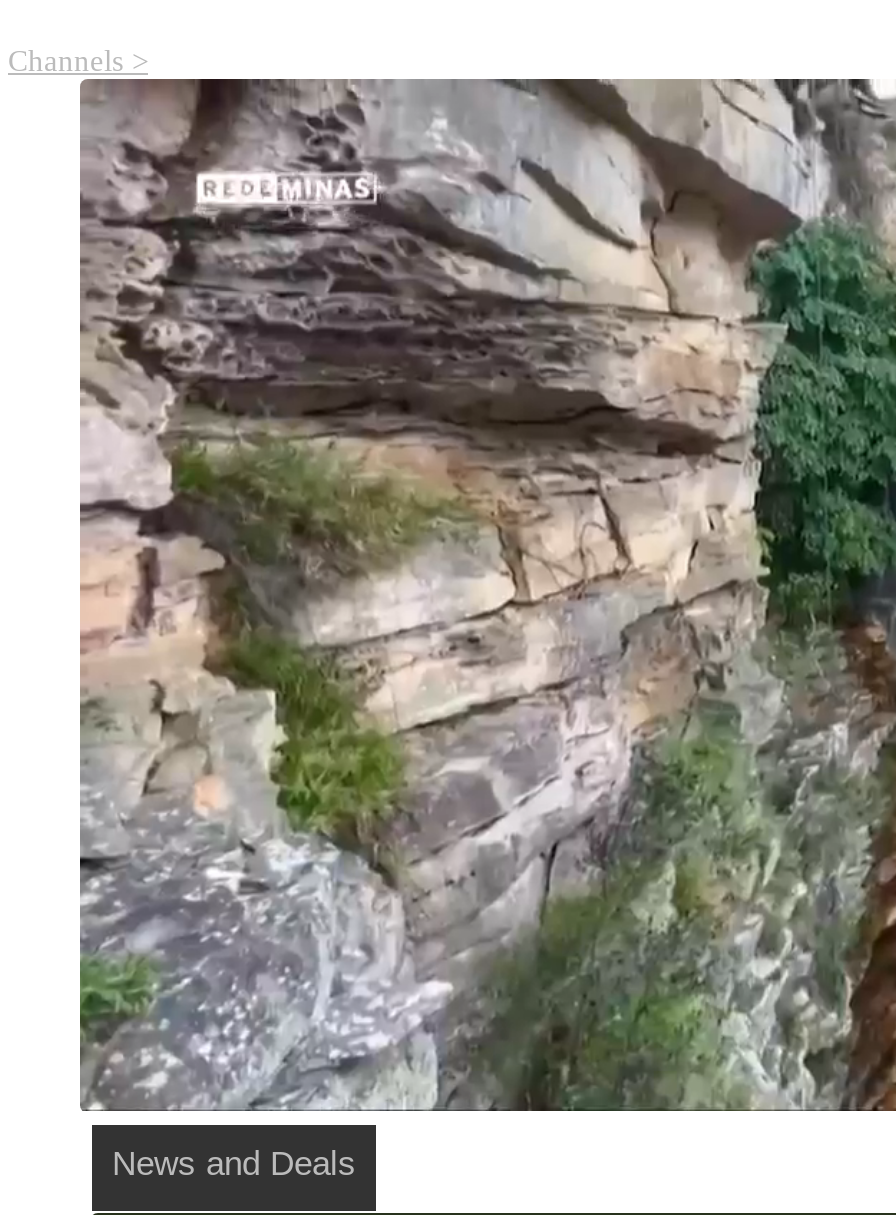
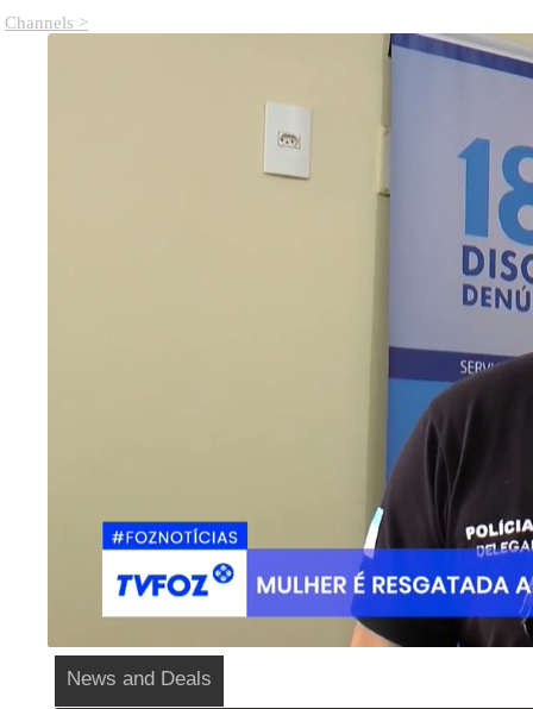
- [image]
+ [image]
